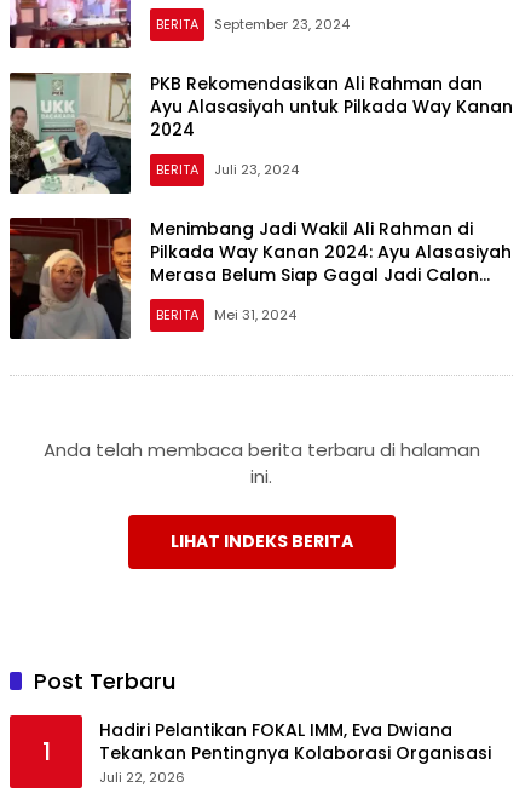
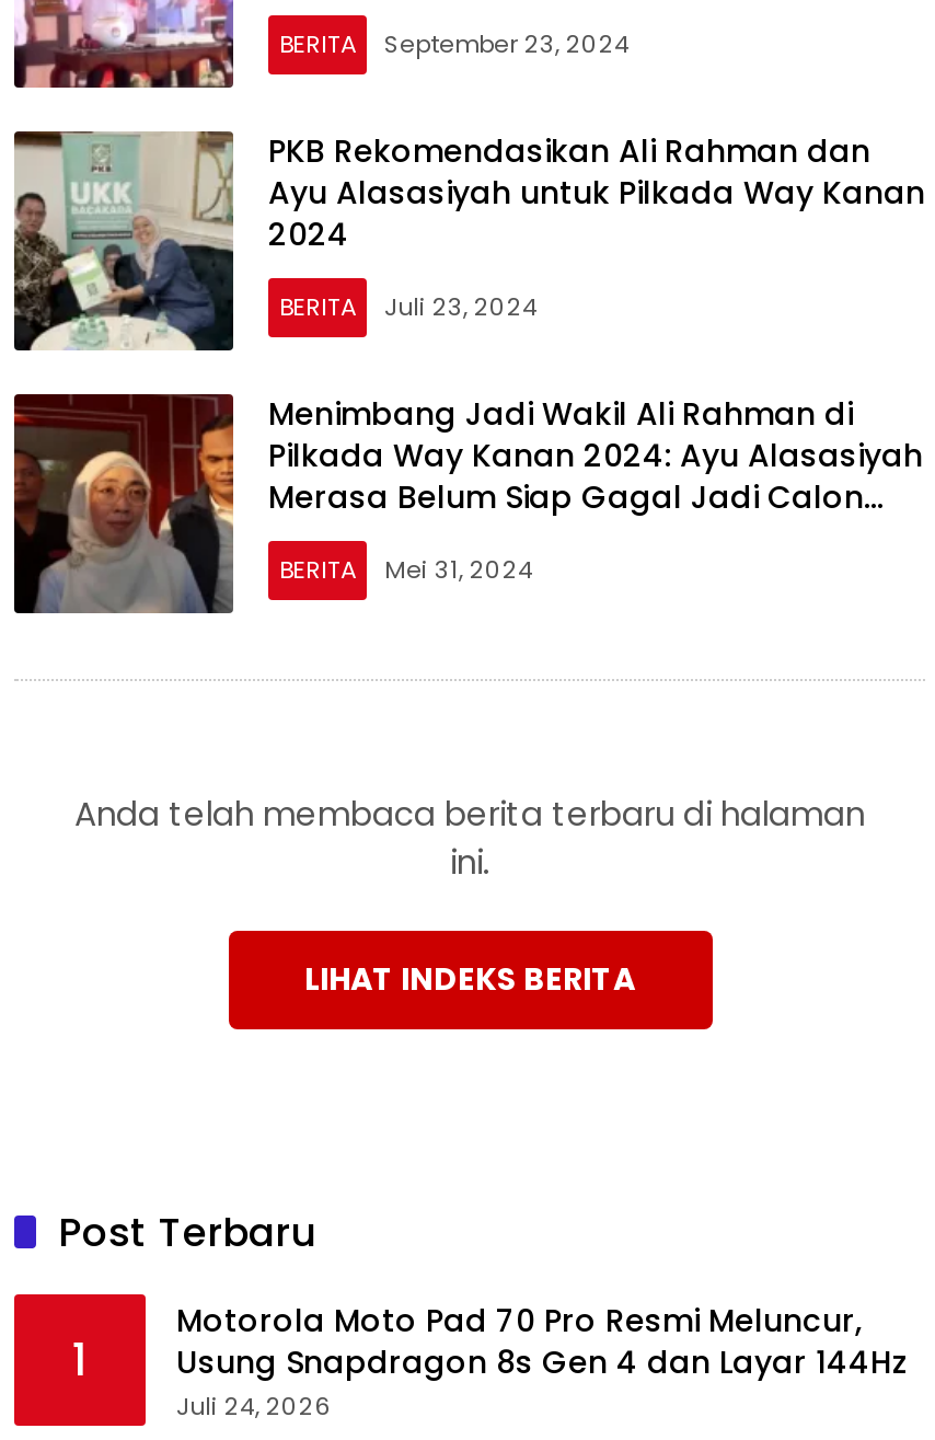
- Hadiri Pelantikan FOKAL IMM, Eva Dwiana
- Tekankan Pentingnya Kolaborasi Organisasi
- Juli 22, 2026
+ Motorola Moto Pad 70 Pro Resmi Meluncur,
+ Usung Snapdragon 8s Gen 4 dan Layar 144Hz
+ Juli 24, 2026
